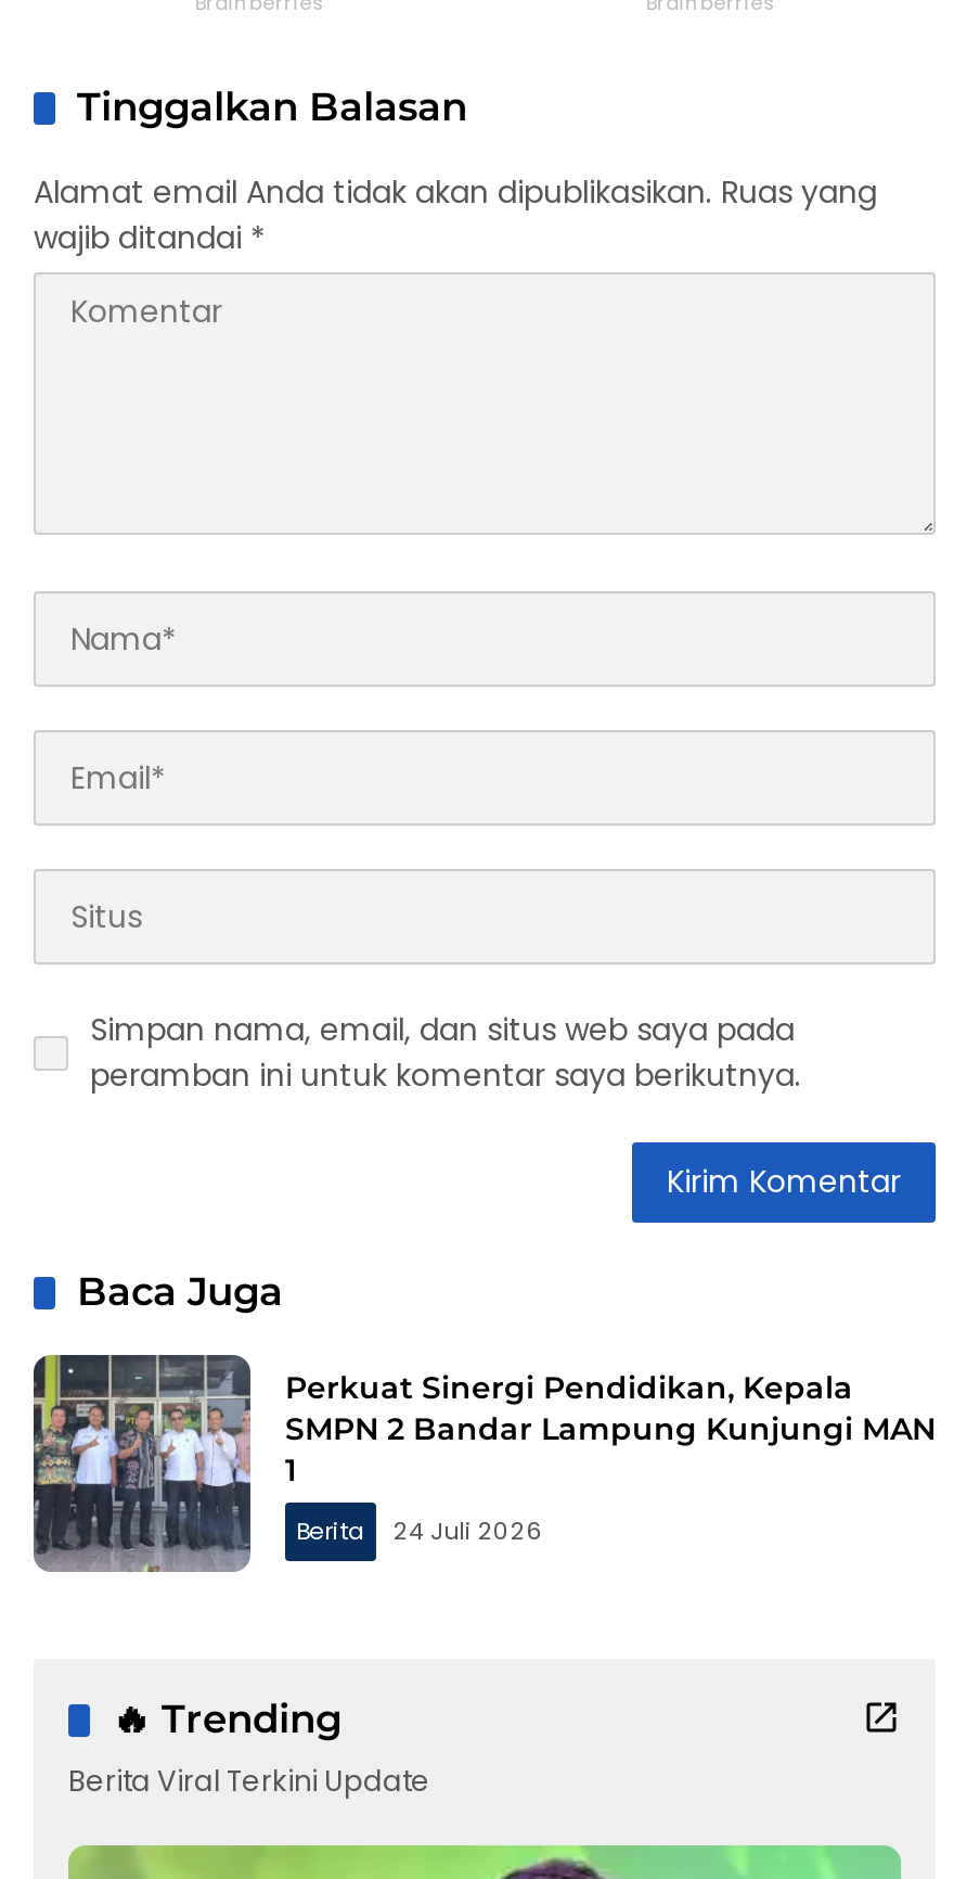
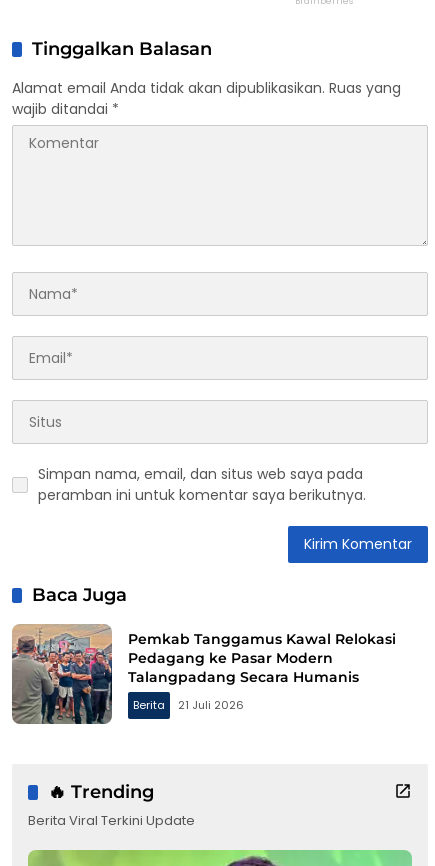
- [image]
- Perkuat Sinergi Pendidikan, Kepala
- SMPN 2 Bandar Lampung Kunjungi MAN
- 1
+ [image]
+ Pemkab Tanggamus Kawal Relokasi
+ Pedagang ke Pasar Modern
+ Talangpadang Secara Humanis

- Berita 24 Juli 2026
+ Berita 21 Juli 2026
